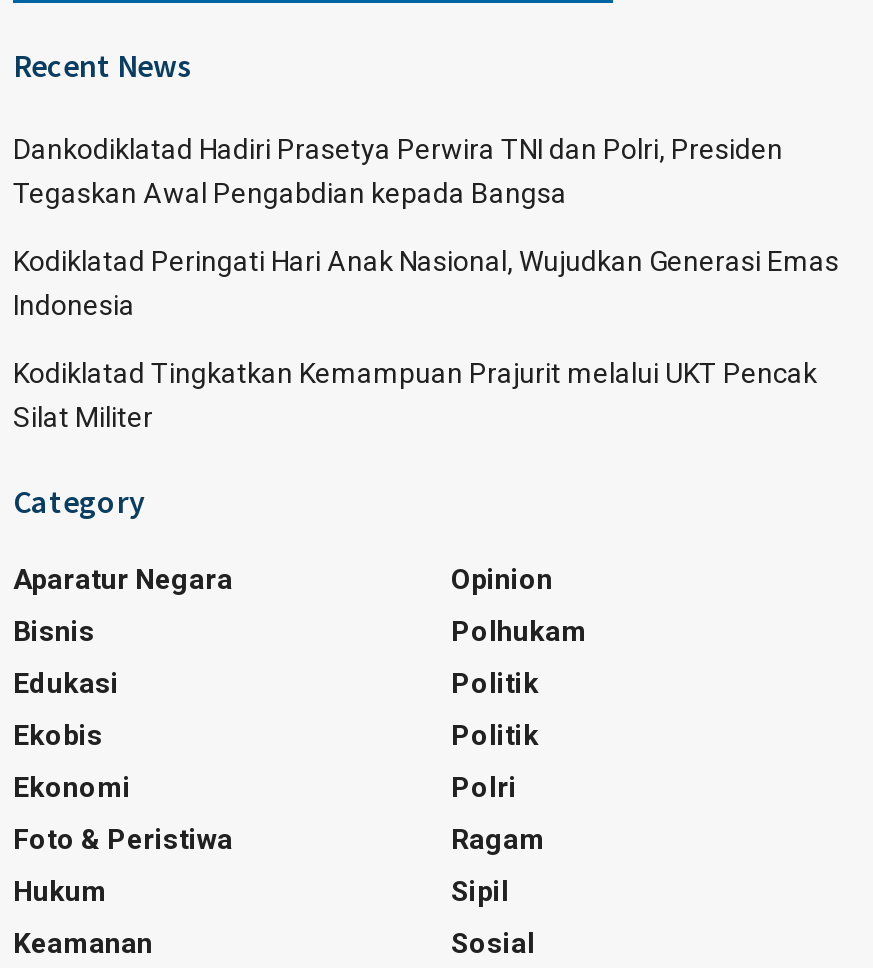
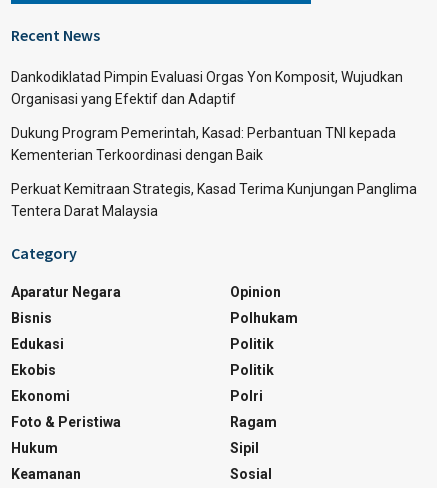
- Dankodiklatad Hadiri Prasetya Perwira TNI dan Polri, Presiden
- Tegaskan Awal Pengabdian kepada Bangsa
+ Dankodiklatad Pimpin Evaluasi Orgas Yon Komposit, Wujudkan
+ Organisasi yang Efektif dan Adaptif

- Kodiklatad Peringati Hari Anak Nasional, Wujudkan Generasi Emas
- Indonesia
+ Dukung Program Pemerintah, Kasad: Perbantuan TNI kepada
+ Kementerian Terkoordinasi dengan Baik

- Kodiklatad Tingkatkan Kemampuan Prajurit melalui UKT Pencak
- Silat Militer
+ Perkuat Kemitraan Strategis, Kasad Terima Kunjungan Panglima
+ Tentera Darat Malaysia
